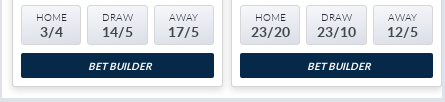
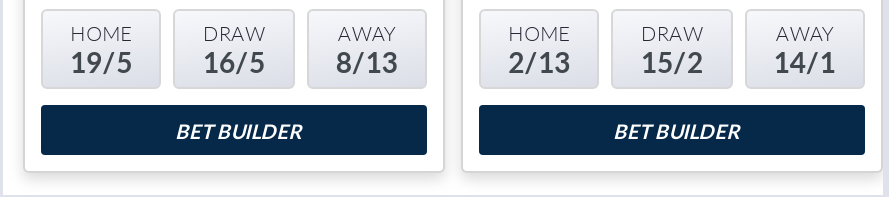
- 3/4
+ 19/5

- 14/5
+ 16/5

- 17/5
+ 8/13

- 23/20
+ 2/13

- 23/10
+ 15/2

- 12/5
+ 14/1
